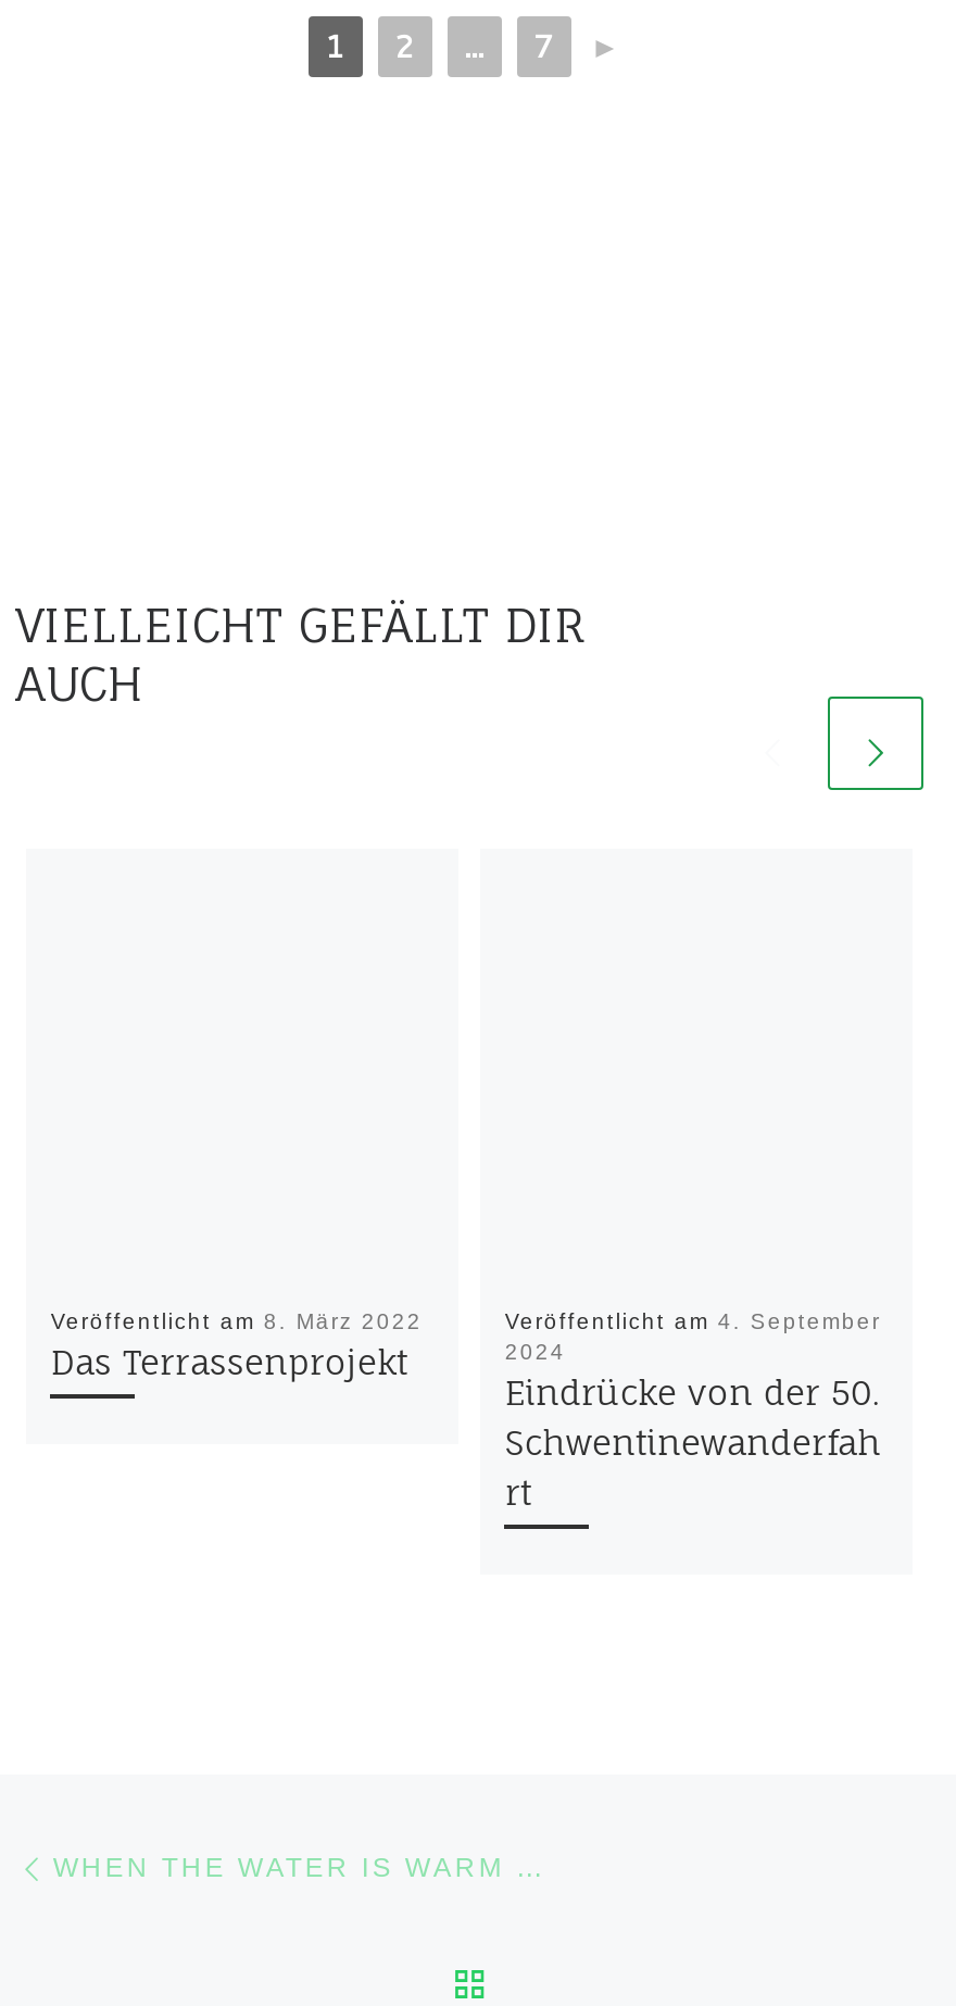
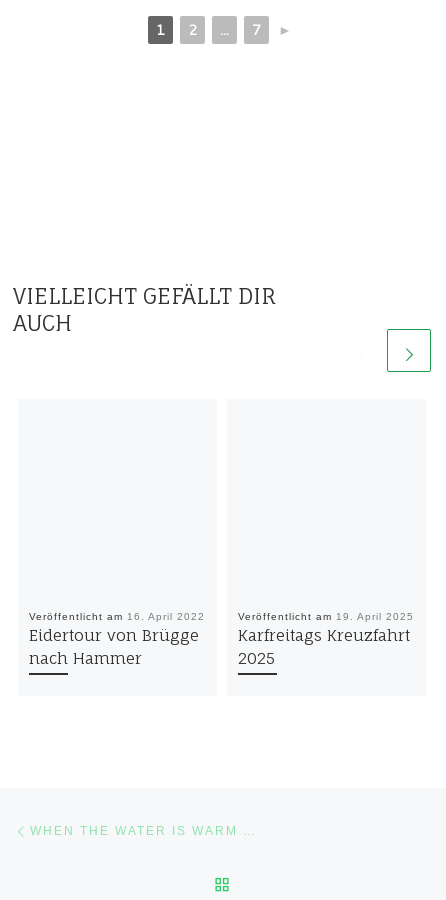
- Veröffentlicht am 8. März 2022
- Das Terrassenprojekt
+ Veröffentlicht am 16. April 2022
+ Eidertour von Brügge
+ nach Hammer

- Veröffentlicht am 4. September
- 2024
- Eindrücke von der 50.
- Schwentinewanderfah
- rt
+ Veröffentlicht am 19. April 2025
+ Karfreitags Kreuzfahrt
+ 2025
